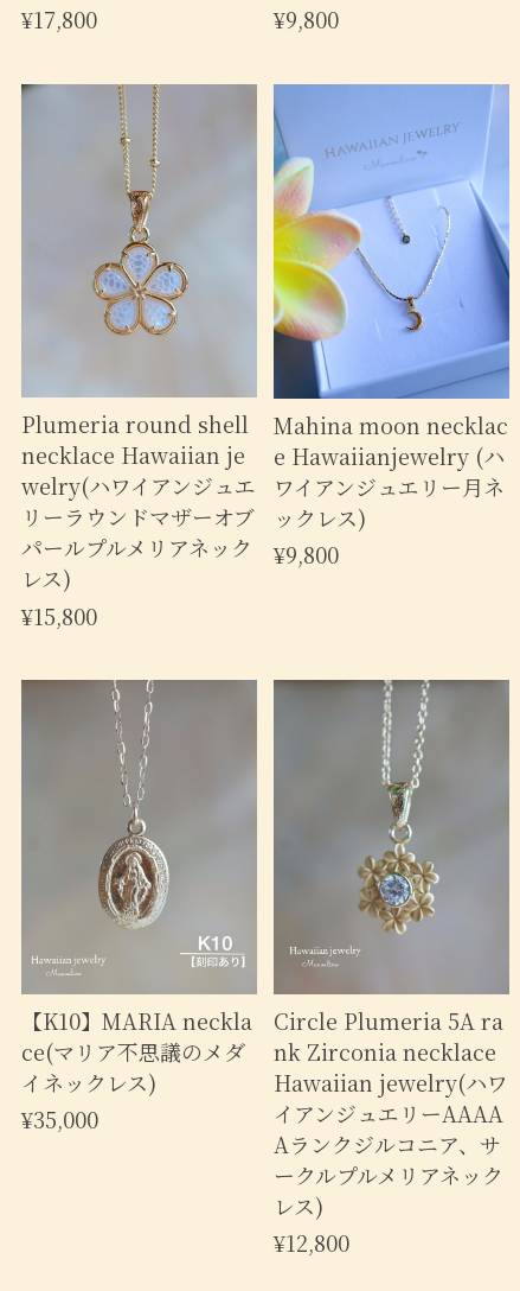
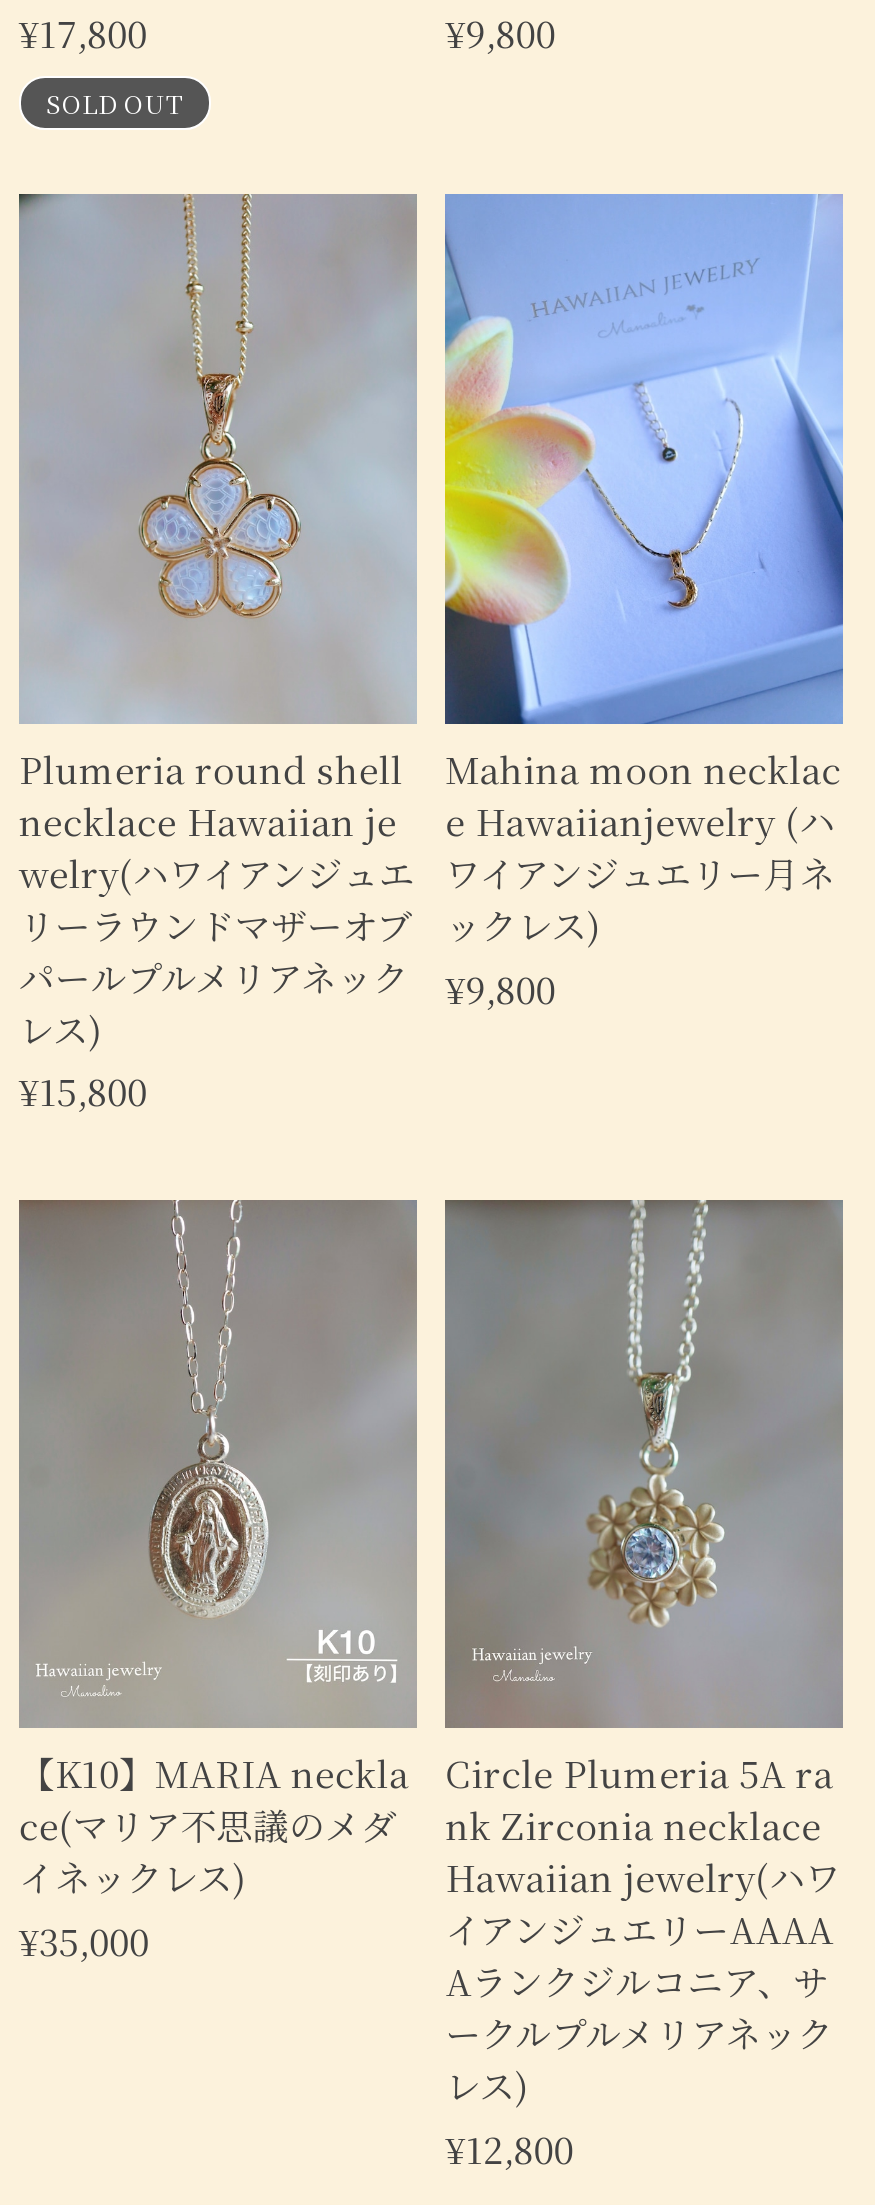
+ SOLD OUT
